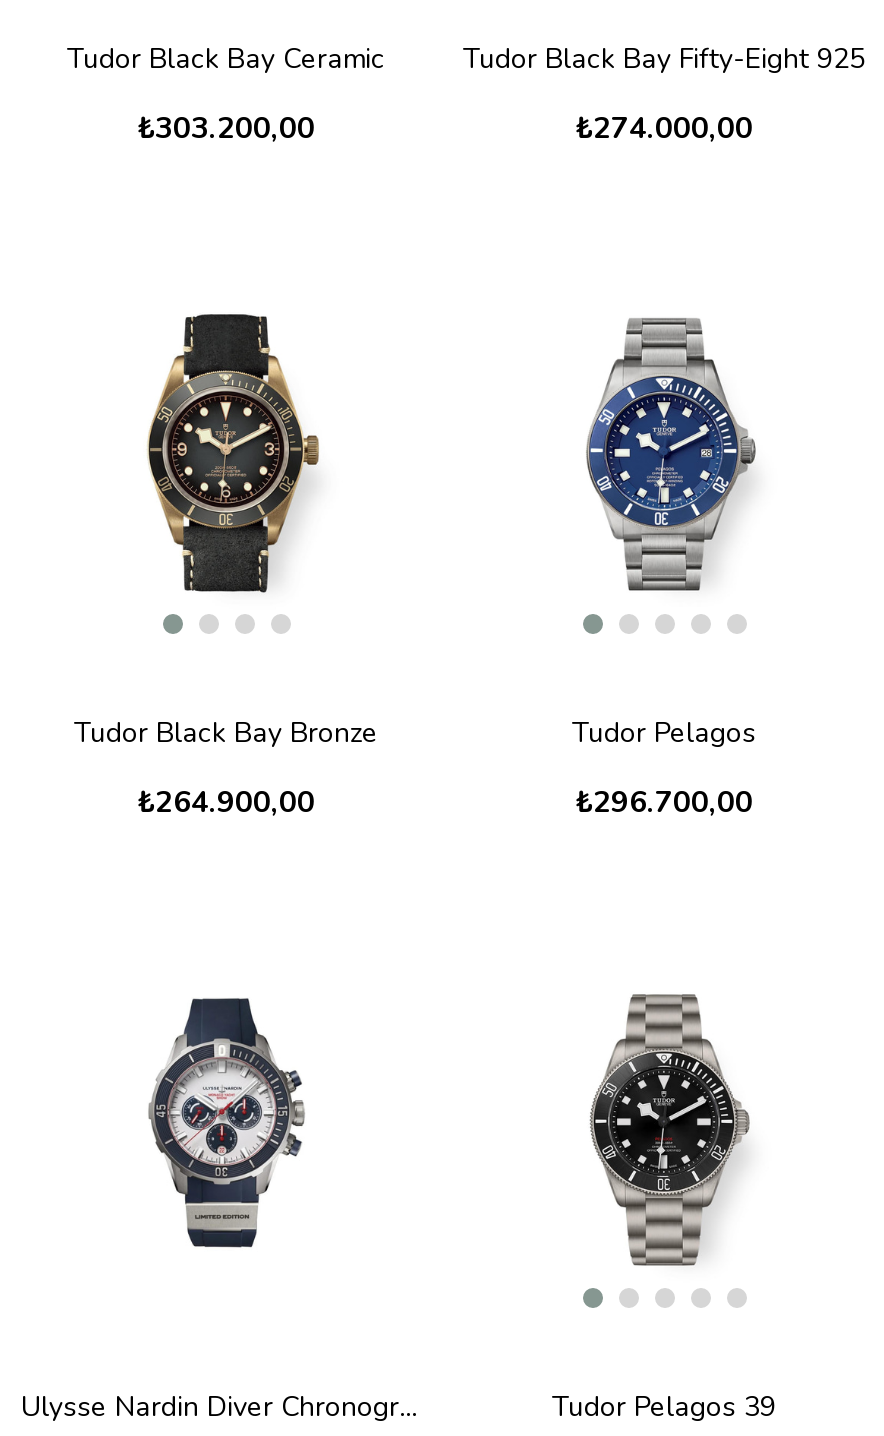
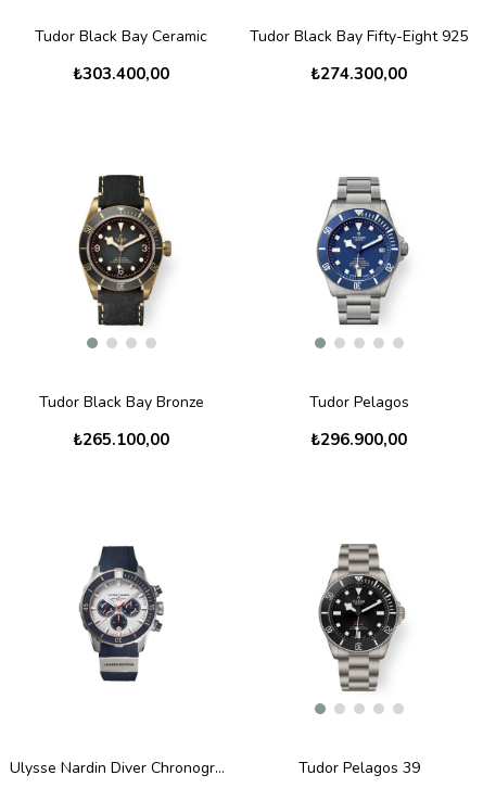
- ₺303.200,00
+ ₺303.400,00

- ₺274.000,00
+ ₺274.300,00

- ₺264.900,00
+ ₺265.100,00

- ₺296.700,00
+ ₺296.900,00
